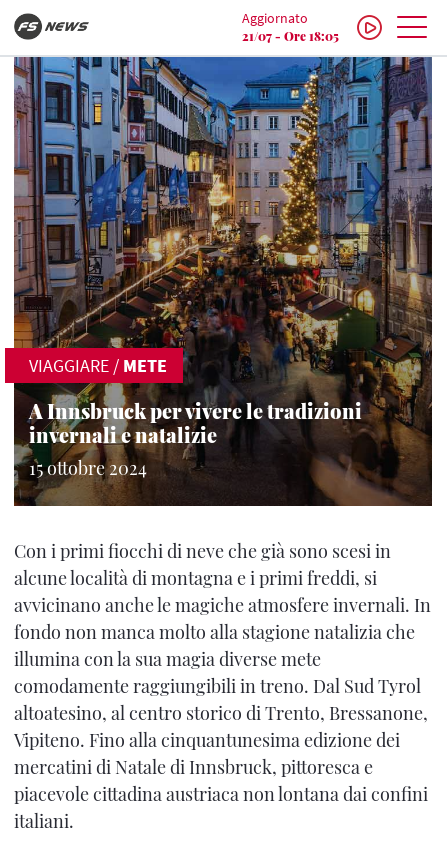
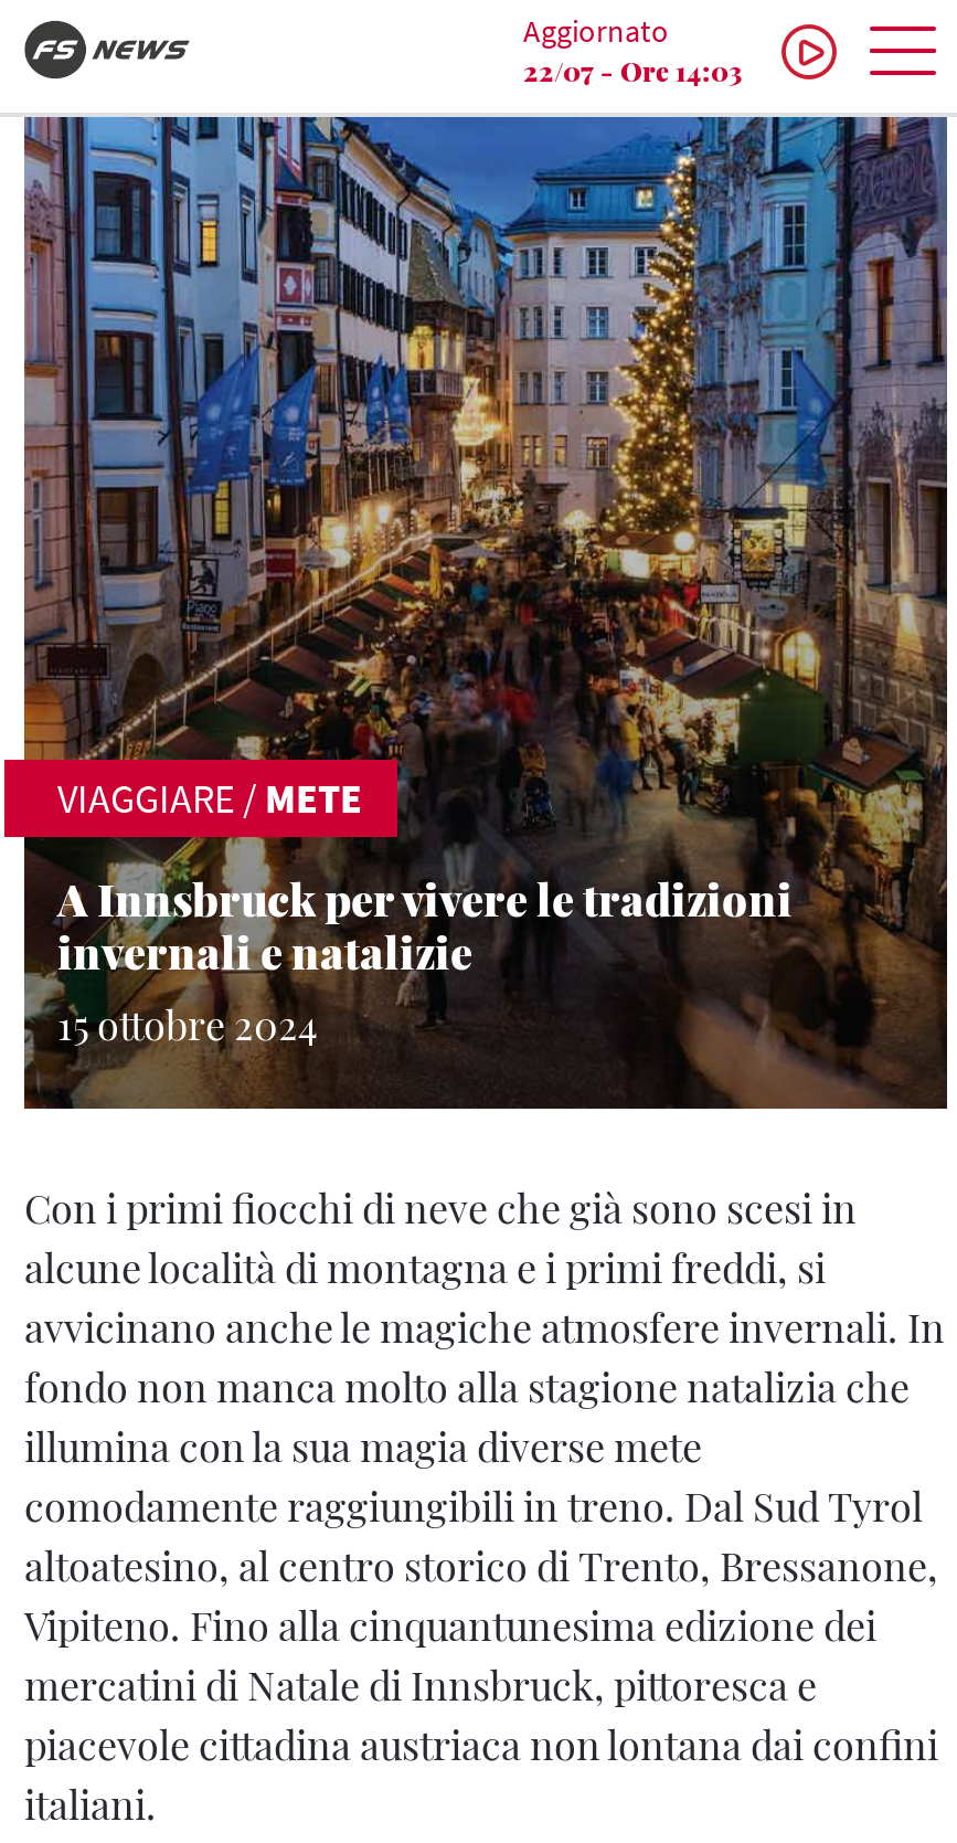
- 21/07 - Ore 18:05
+ 22/07 - Ore 14:03
